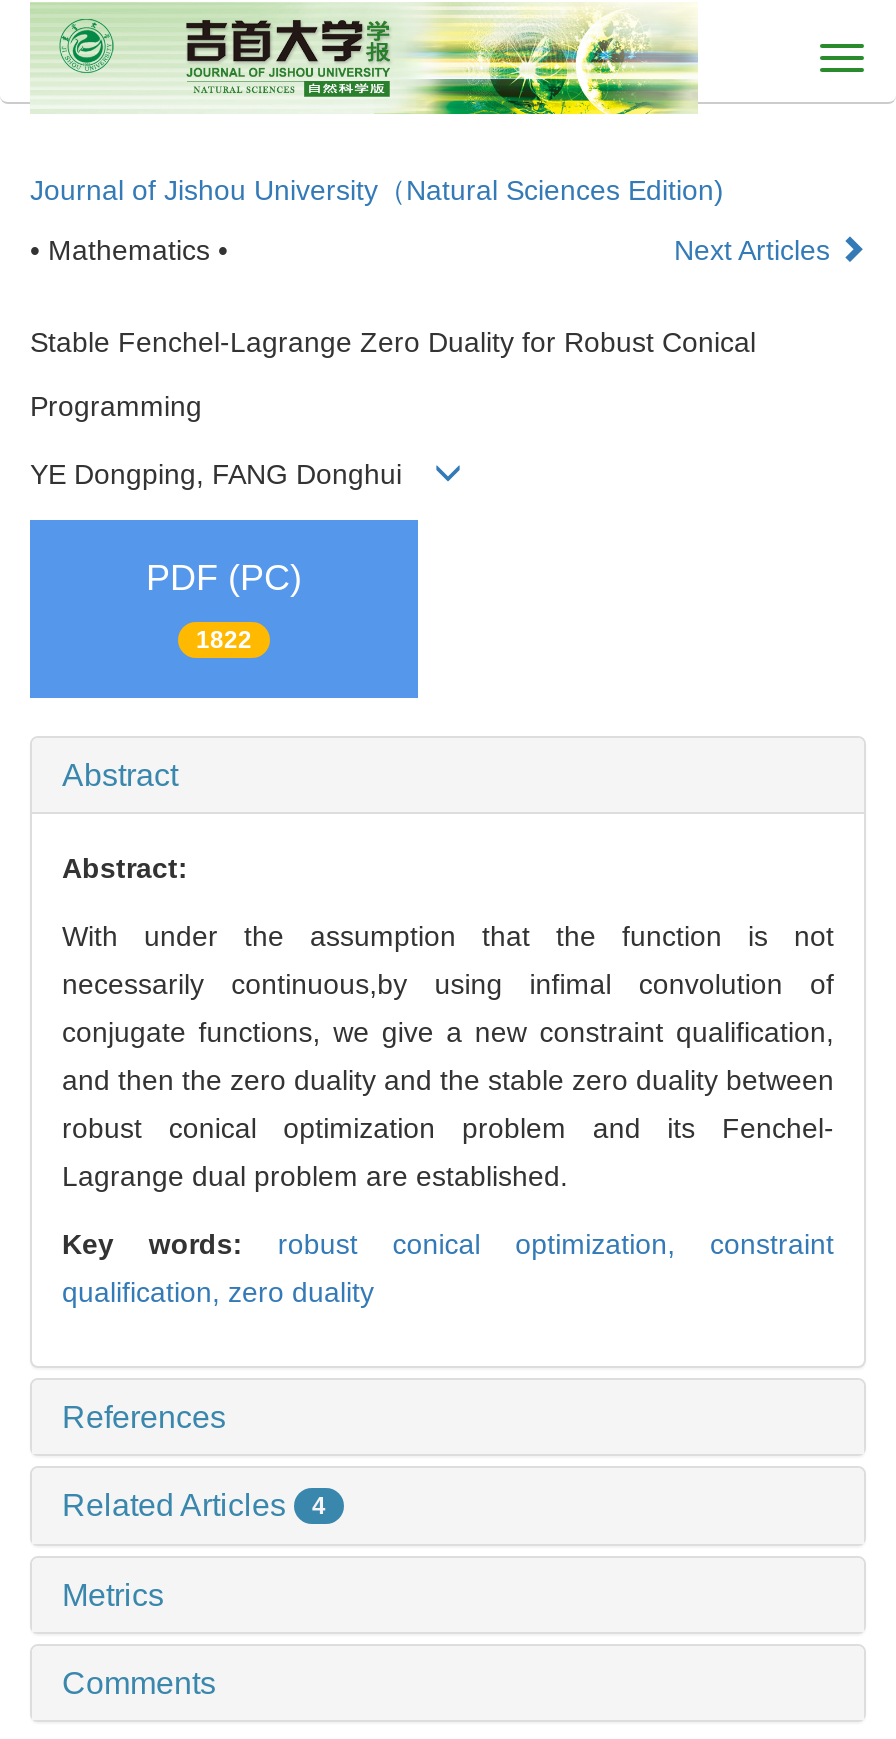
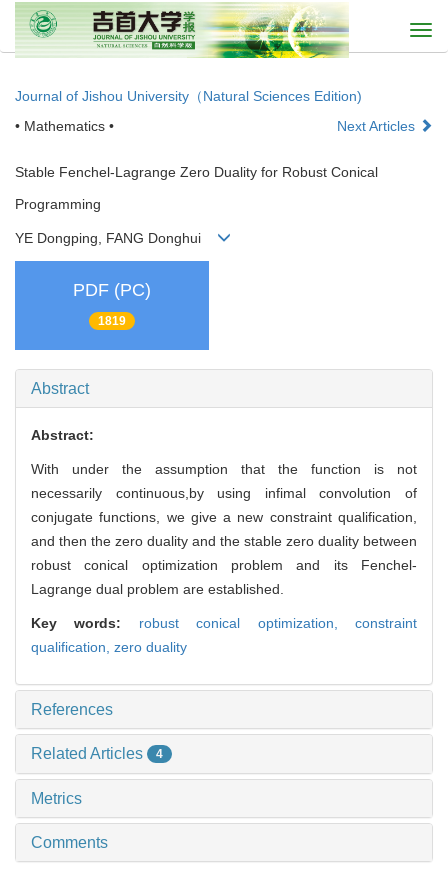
- 1822
+ 1819
